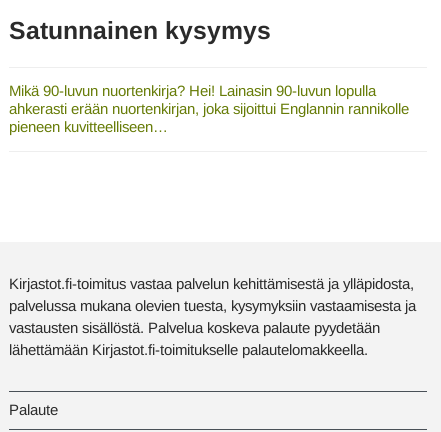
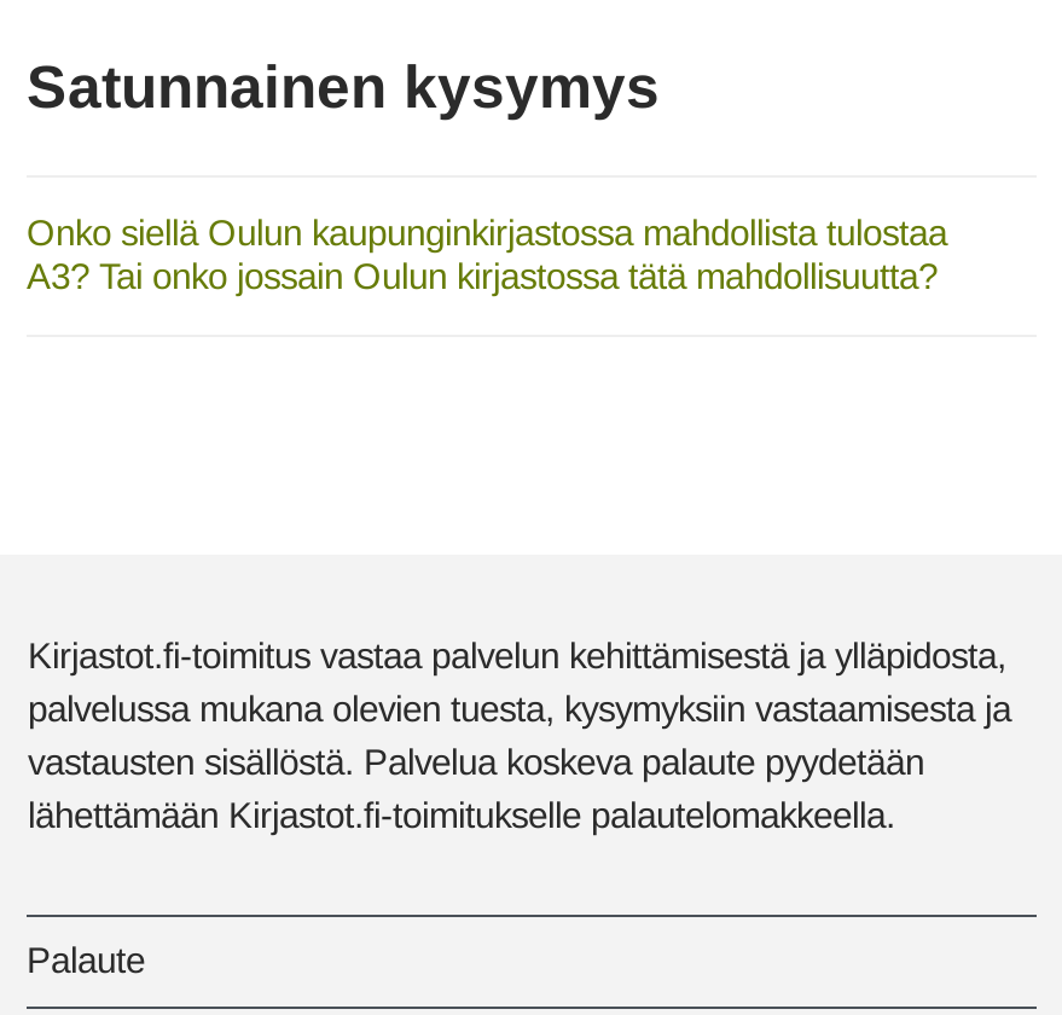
- Mikä 90-luvun nuortenkirja? Hei! Lainasin 90-luvun lopulla
- ahkerasti erään nuortenkirjan, joka sijoittui Englannin rannikolle
- pieneen kuvitteelliseen…
+ Onko siellä Oulun kaupunginkirjastossa mahdollista tulostaa
+ A3? Tai onko jossain Oulun kirjastossa tätä mahdollisuutta?
